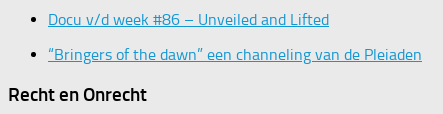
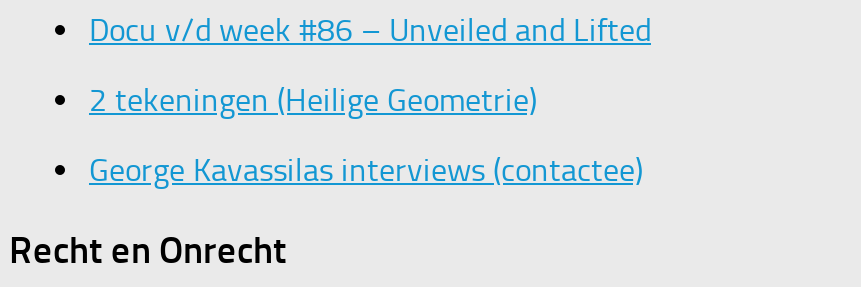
- “Bringers of the dawn” een channeling van de Pleiaden
+ 2 tekeningen (Heilige Geometrie)
+ George Kavassilas interviews (contactee)
